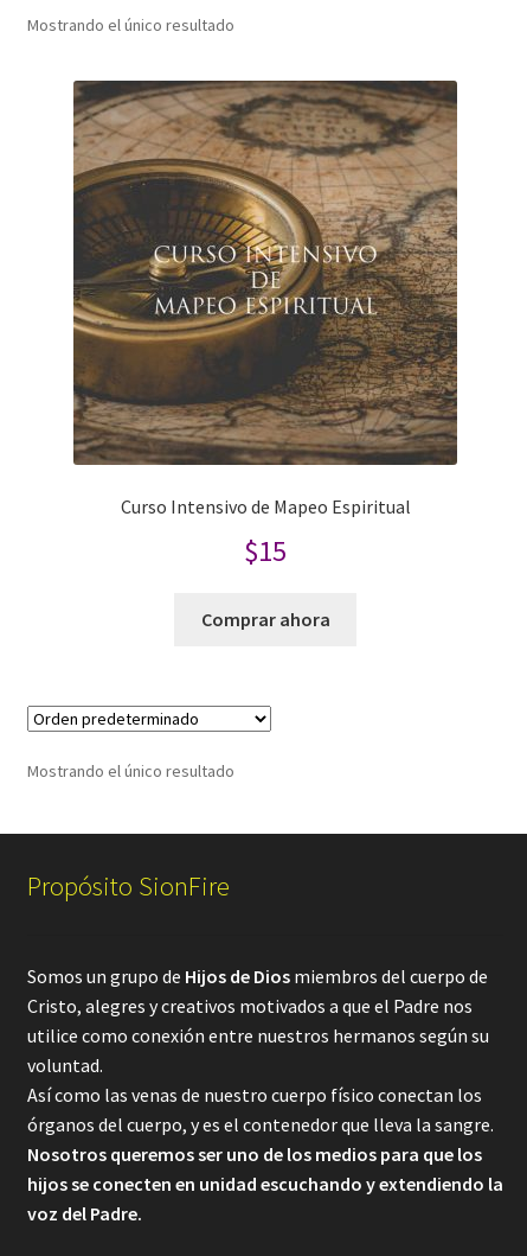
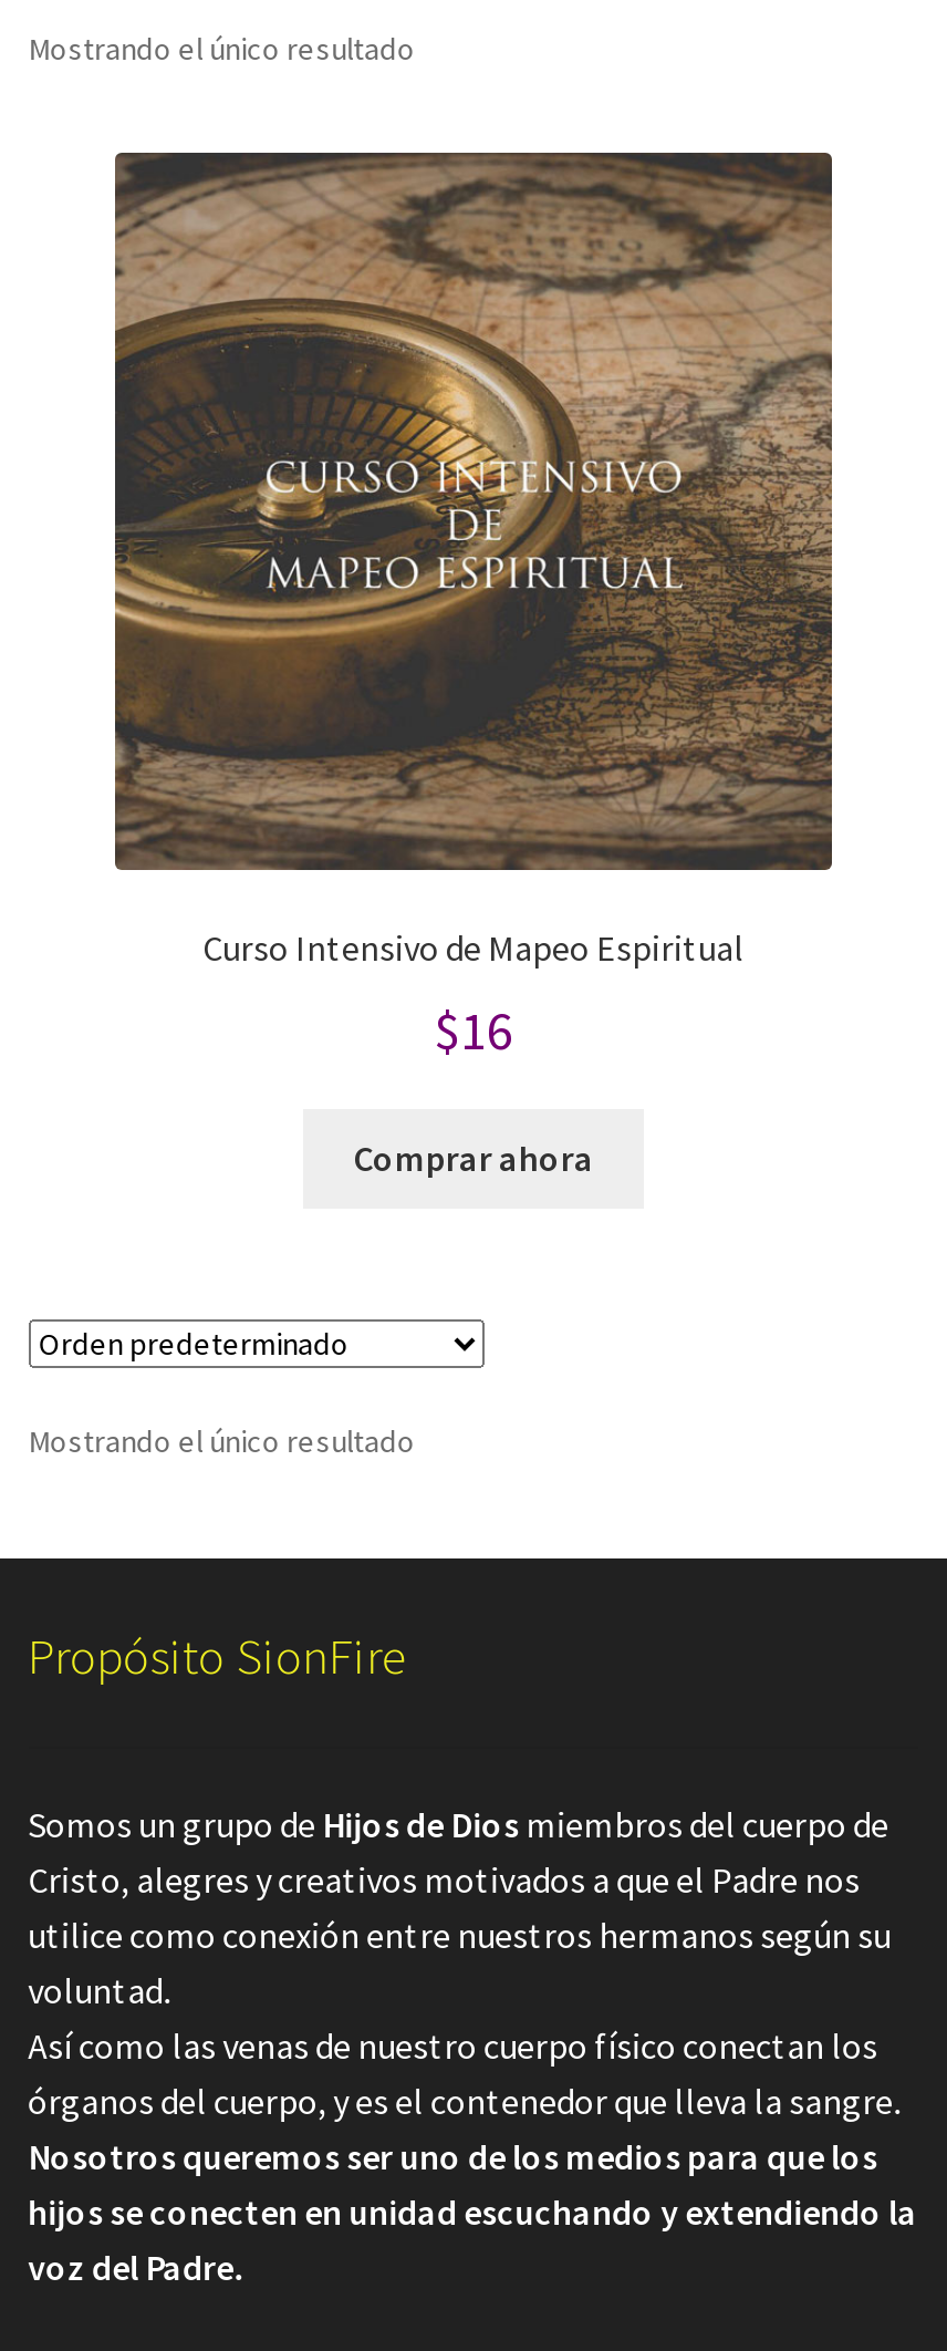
- $15
+ $16
